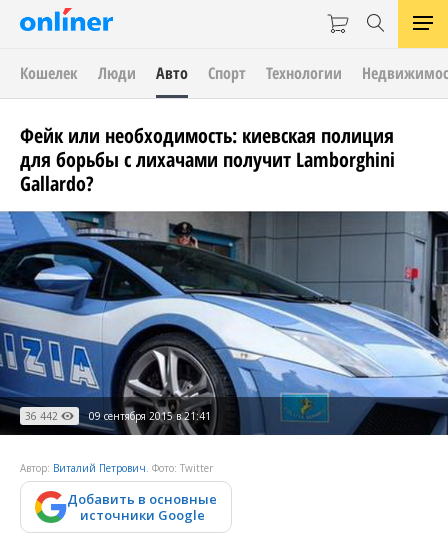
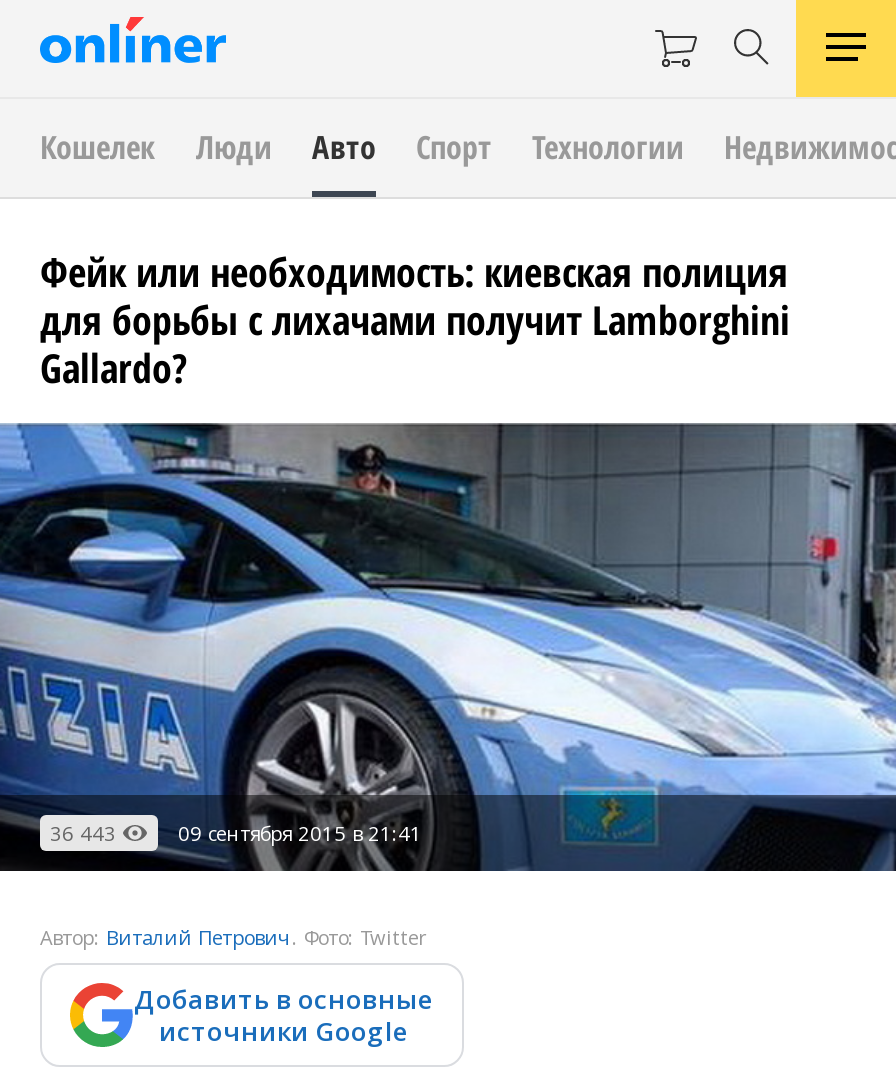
- 36 442
+ 36 443
